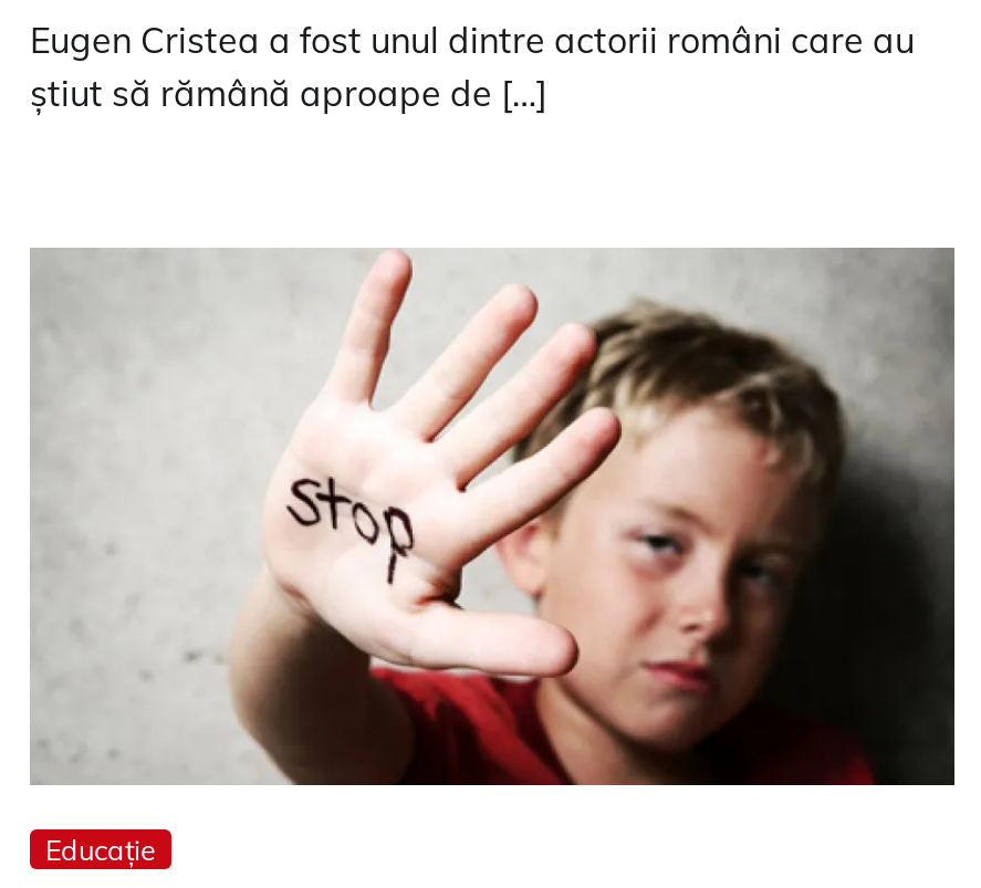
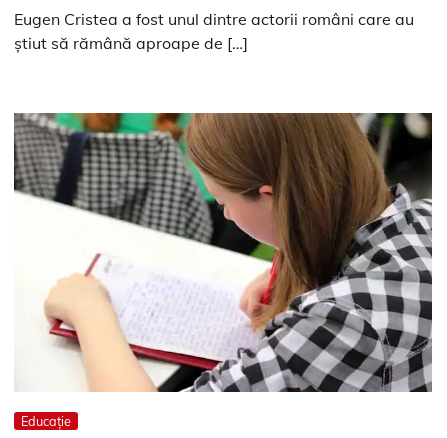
- [image]
+ [image]
